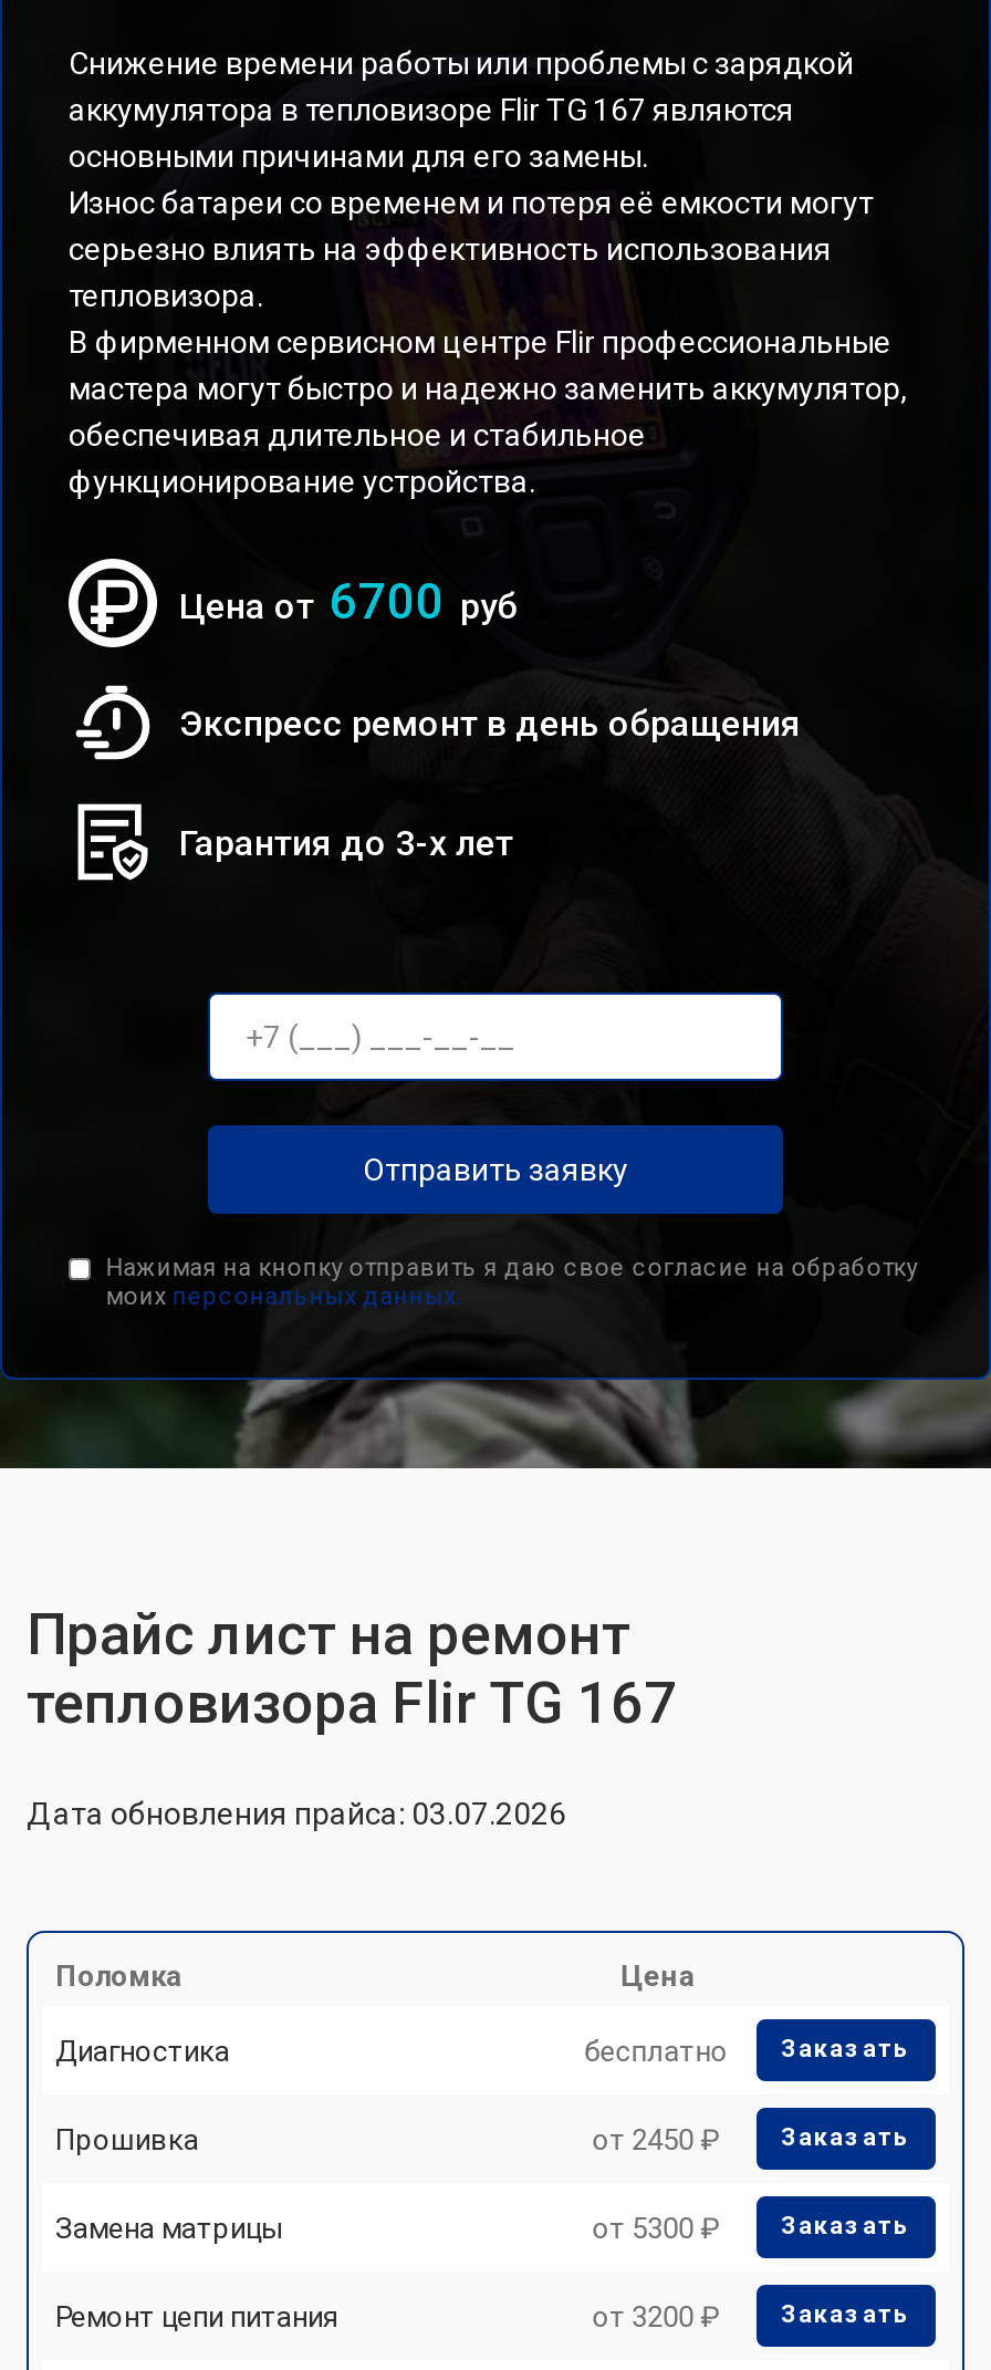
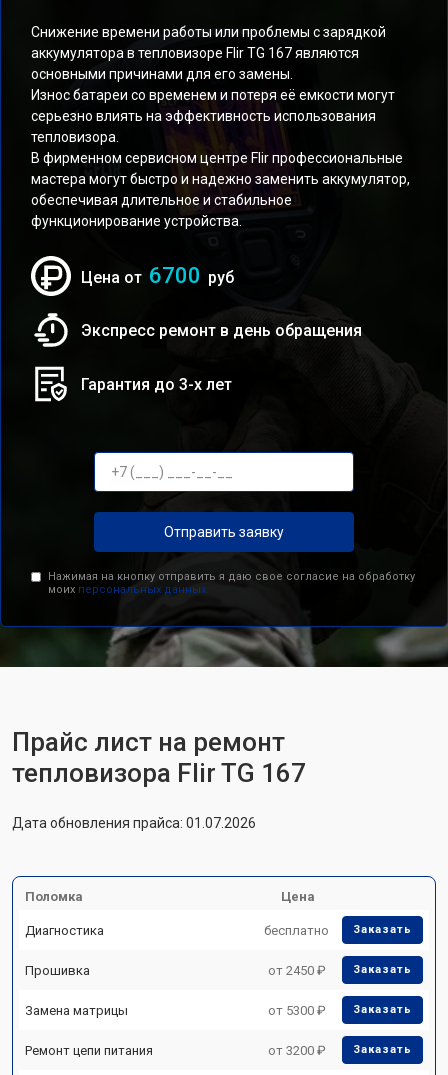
- Дата обновления прайса: 03.07.2026
+ Дата обновления прайса: 01.07.2026
